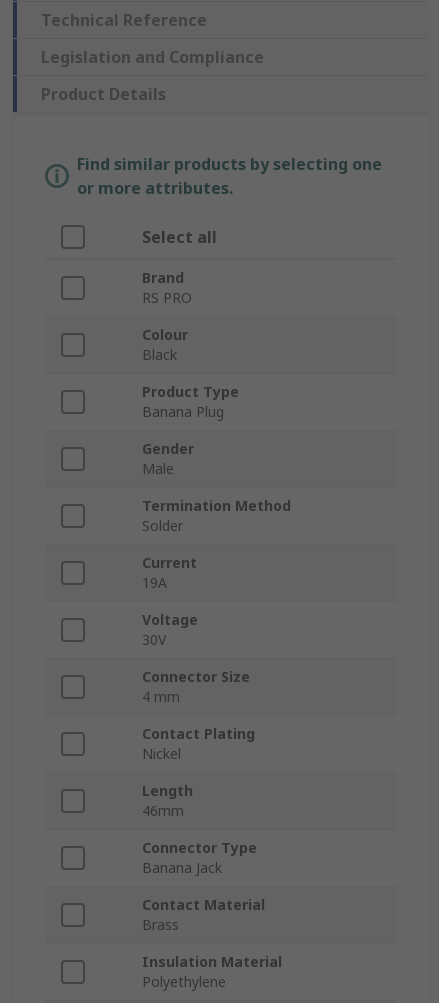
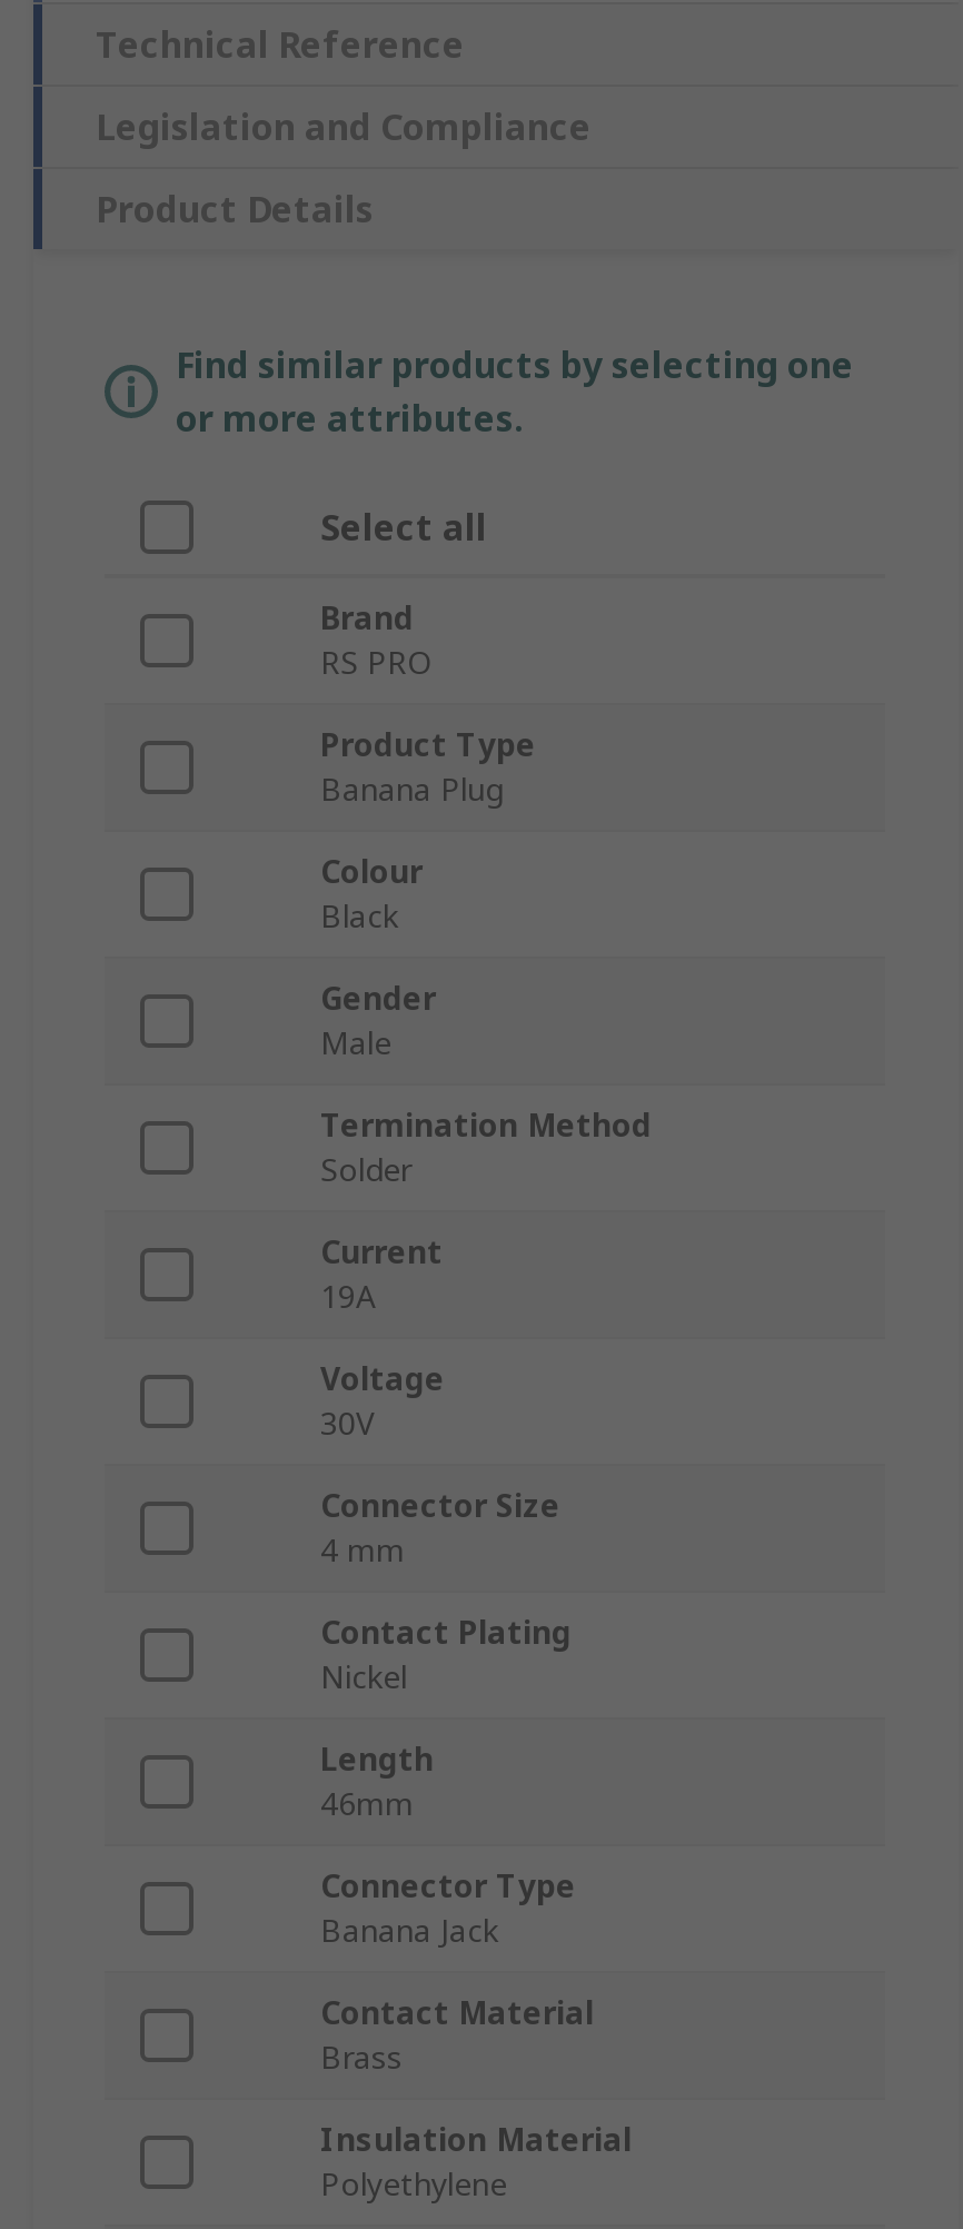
moved down: Colour | Black

moved up: Product Type | Banana Plug
